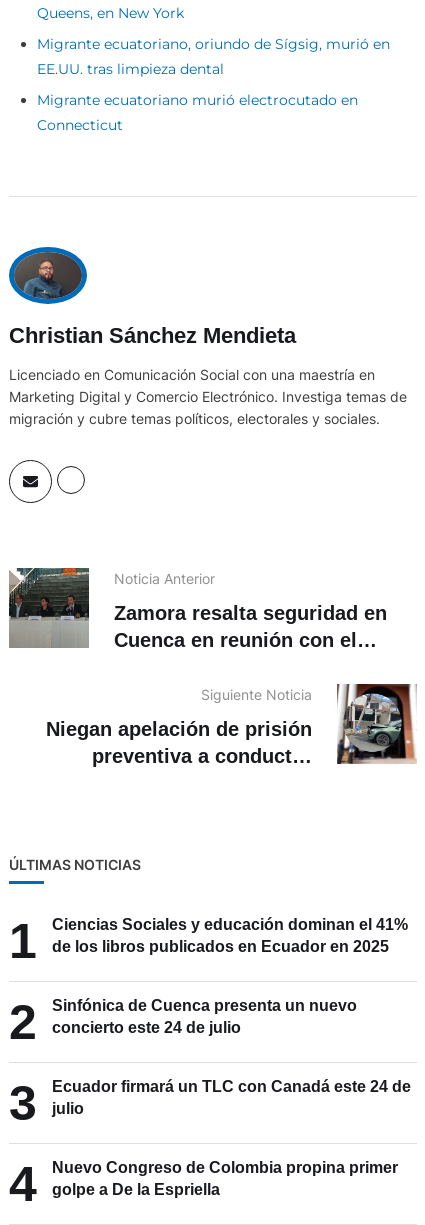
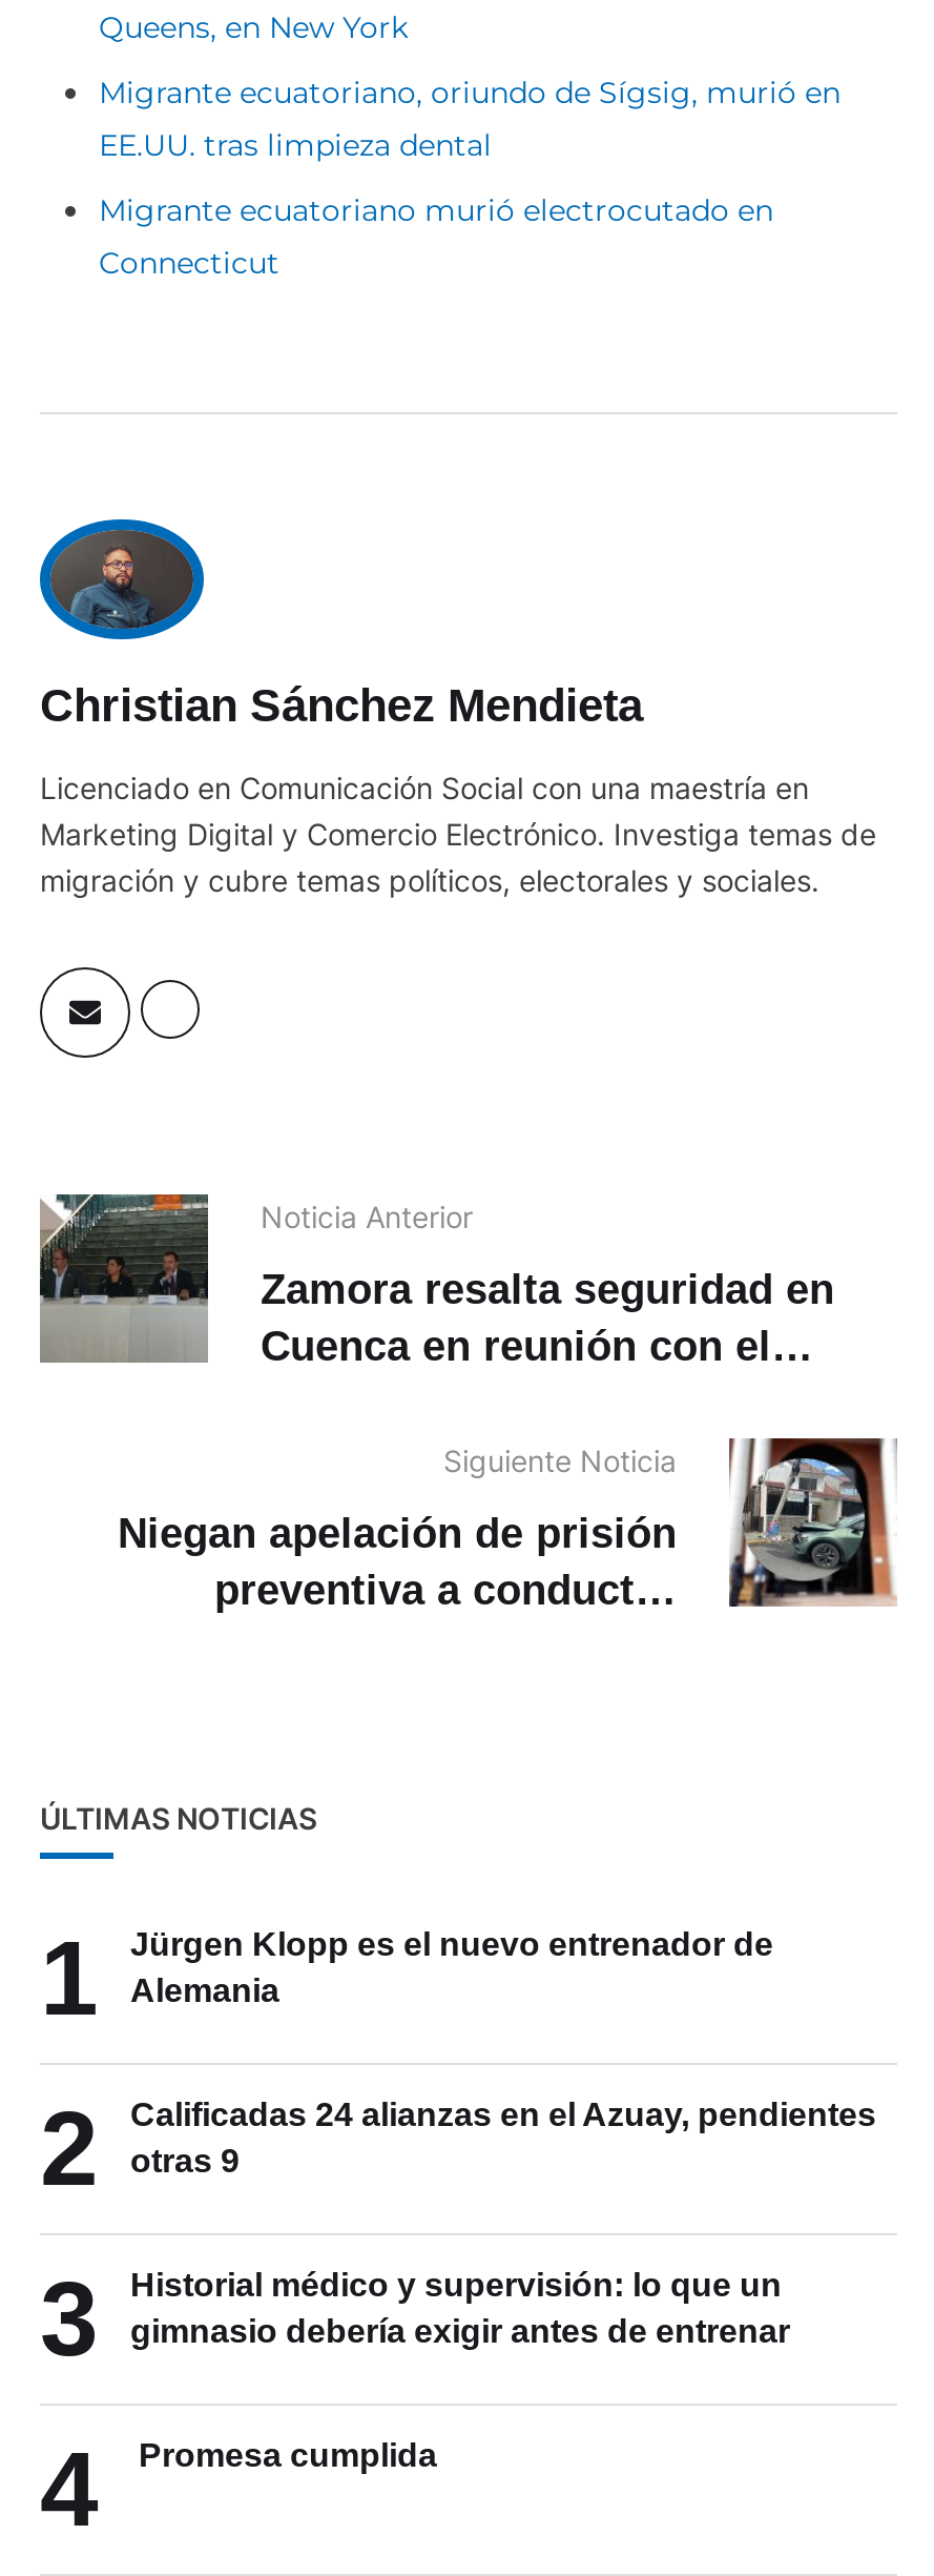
- Ciencias Sociales y educación dominan el 41%
- de los libros publicados en Ecuador en 2025
+ Jürgen Klopp es el nuevo entrenador de
+ Alemania

- Sinfónica de Cuenca presenta un nuevo
- concierto este 24 de julio
+ Calificadas 24 alianzas en el Azuay, pendientes
+ otras 9

- Ecuador firmará un TLC con Canadá este 24 de
- julio
+ Historial médico y supervisión: lo que un
+ gimnasio debería exigir antes de entrenar

- Nuevo Congreso de Colombia propina primer
- golpe a De la Espriella
+ Promesa cumplida
